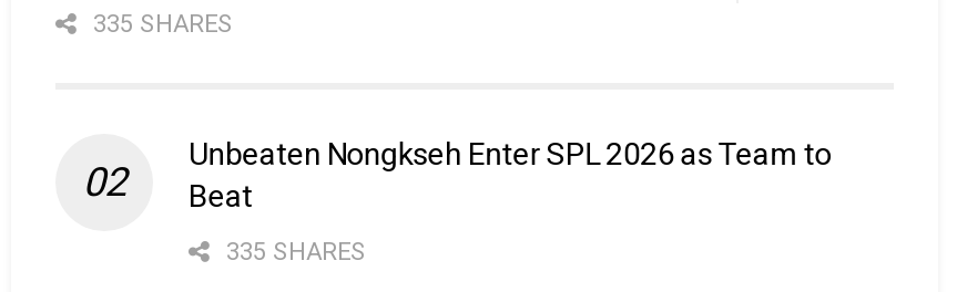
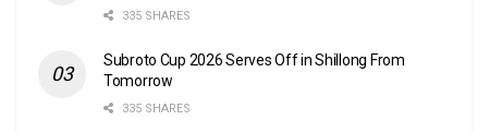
- Unbeaten Nongkseh Enter SPL 2026 as Team to
- Beat
+ Subroto Cup 2026 Serves Off in Shillong From
+ Tomorrow
